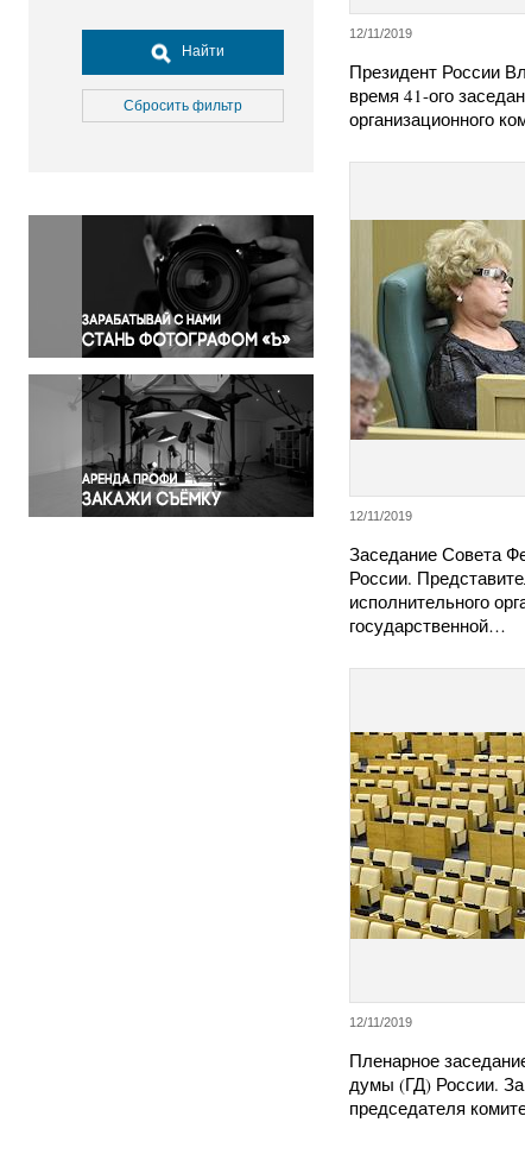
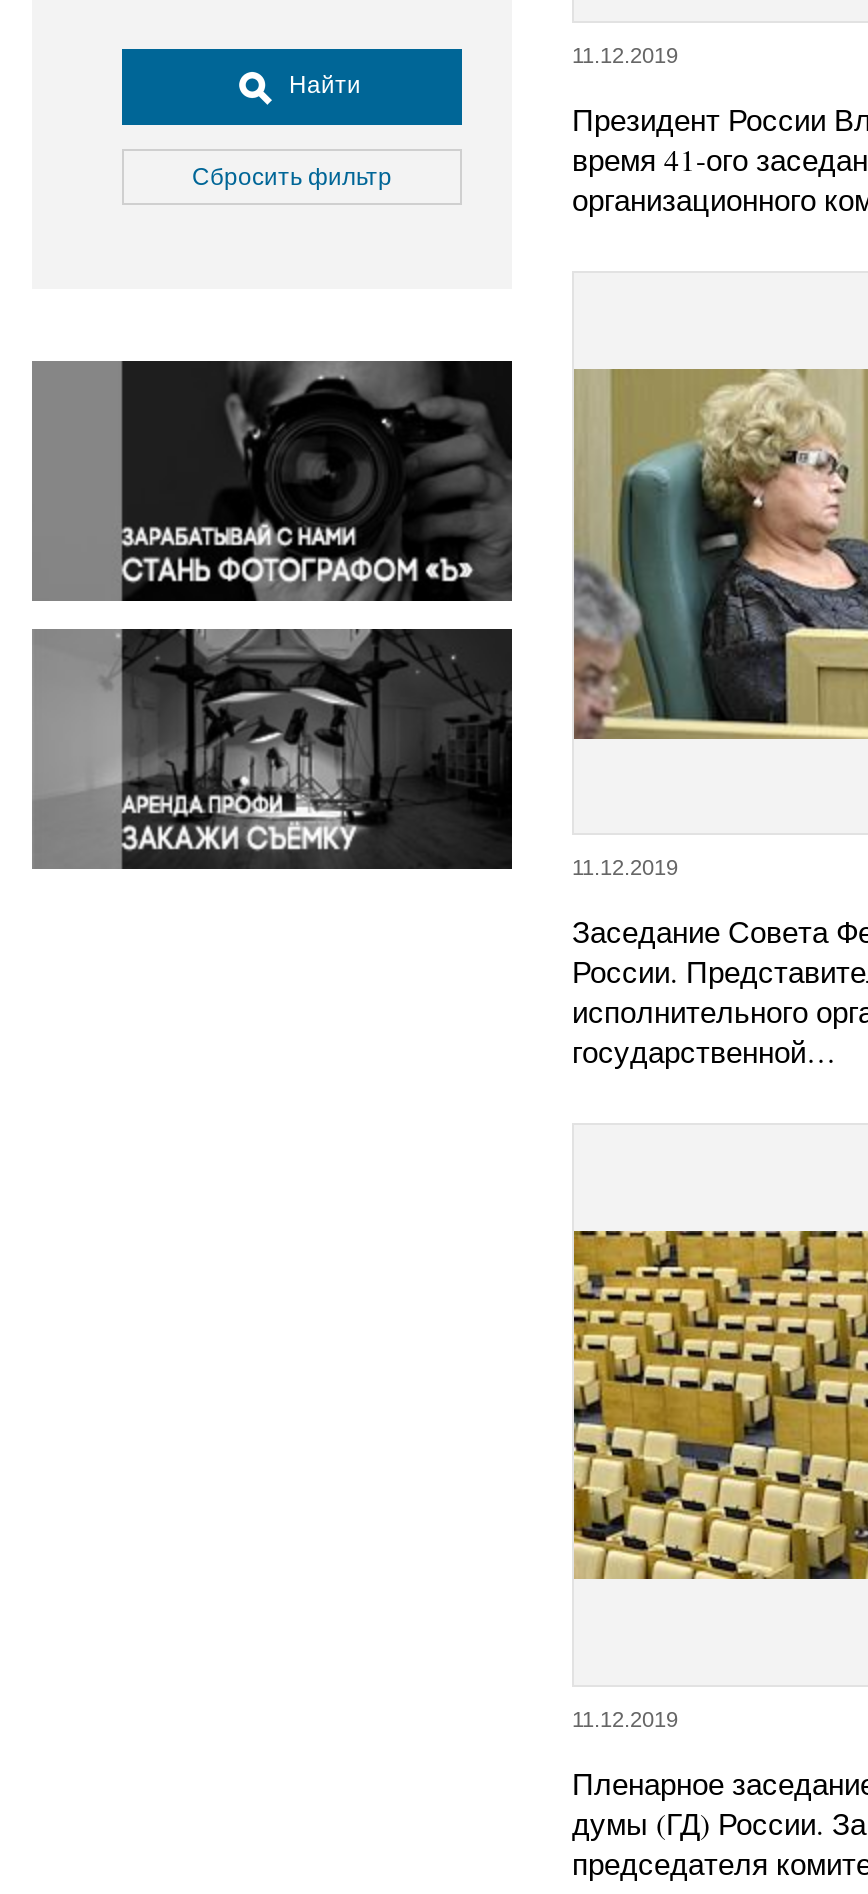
- 12/11/2019
+ 11.12.2019

- 12/11/2019
+ 11.12.2019

- 12/11/2019
+ 11.12.2019
